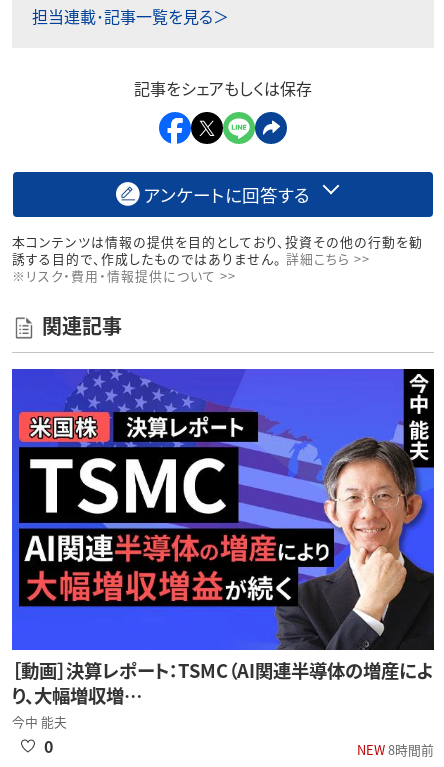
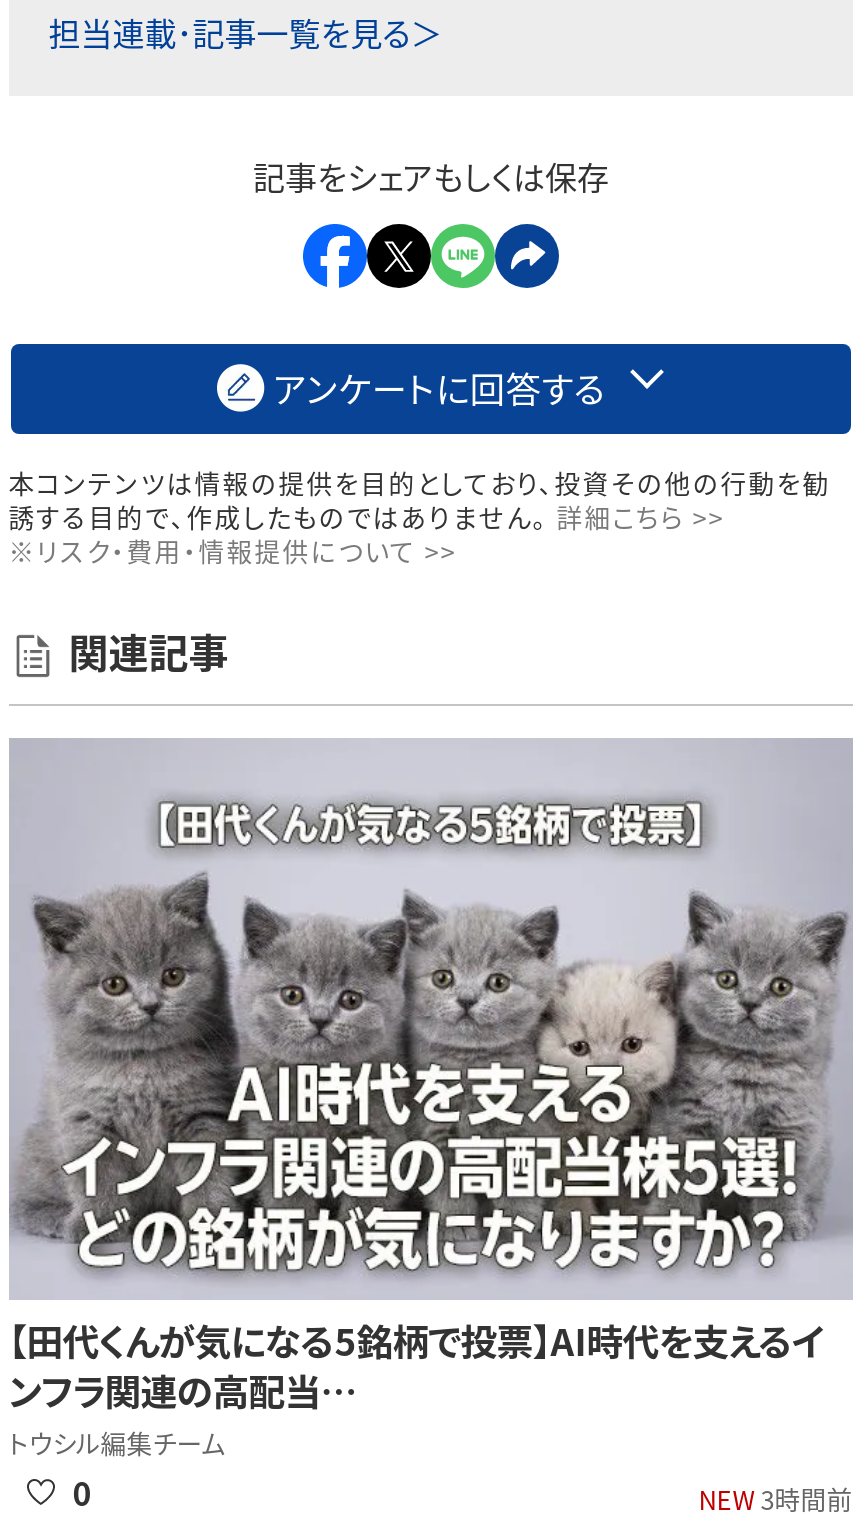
- [image]
- ［動画］決算レポート：TSMC（AI関連半導体の増産によ
- り、大幅増収増…
- 今中 能夫
+ [image]
+ 【田代くんが気になる5銘柄で投票】AI時代を支えるイ
+ ンフラ関連の高配当…
+ トウシル編集チーム

- NEW 8時間前
+ NEW 3時間前
